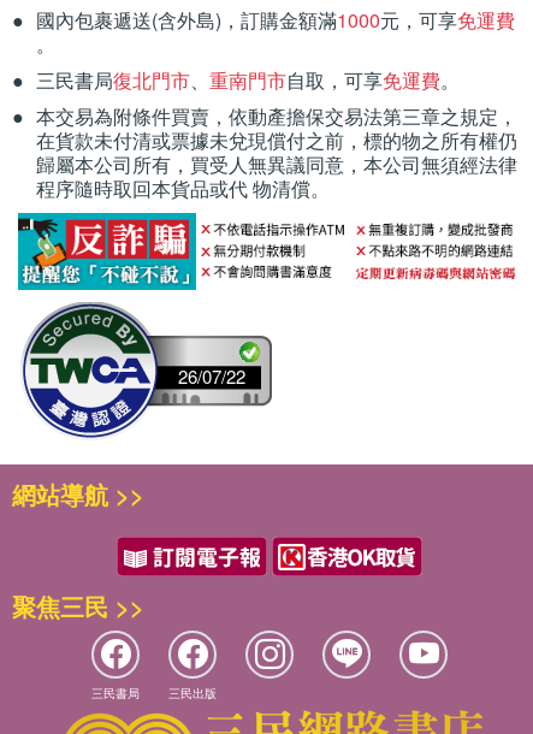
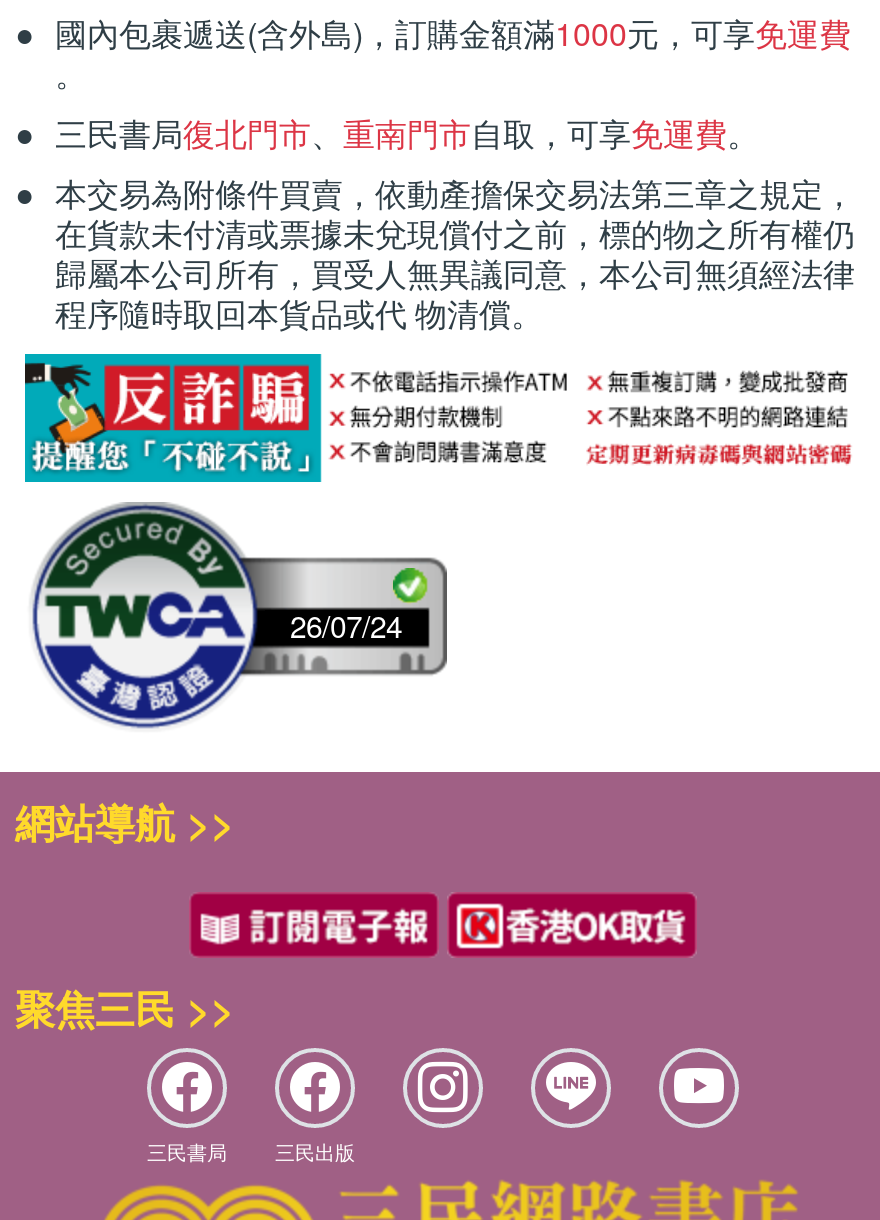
- 26/07/22
+ 26/07/24
